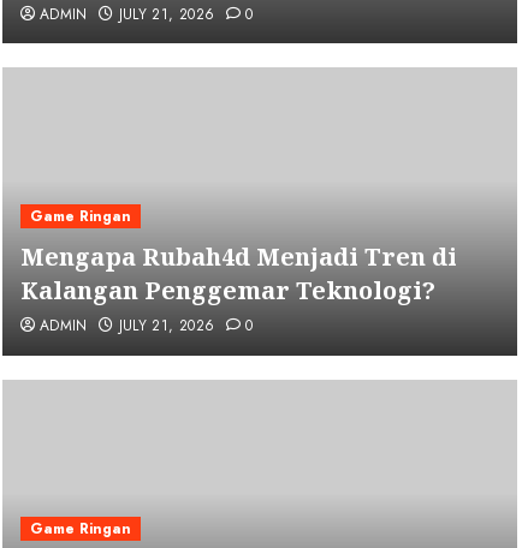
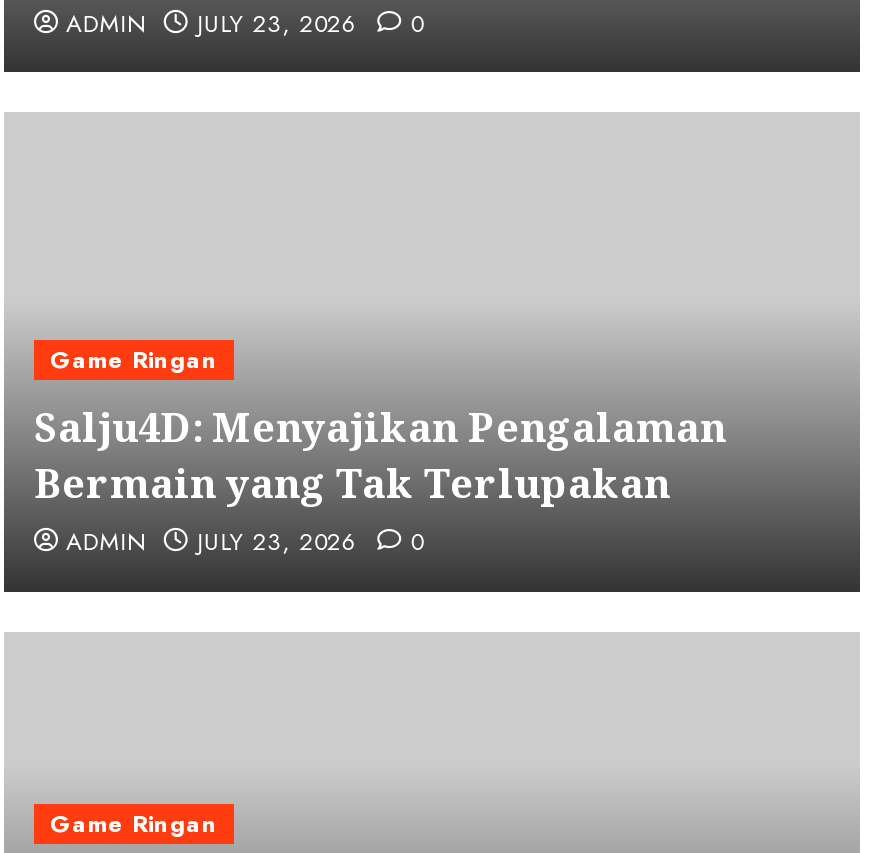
- ADMIN JULY 21, 2026 0
+ ADMIN JULY 23, 2026 0

- Mengapa Rubah4d Menjadi Tren di
- Kalangan Penggemar Teknologi?
+ Salju4D: Menyajikan Pengalaman
+ Bermain yang Tak Terlupakan

- ADMIN JULY 21, 2026 0
+ ADMIN JULY 23, 2026 0
